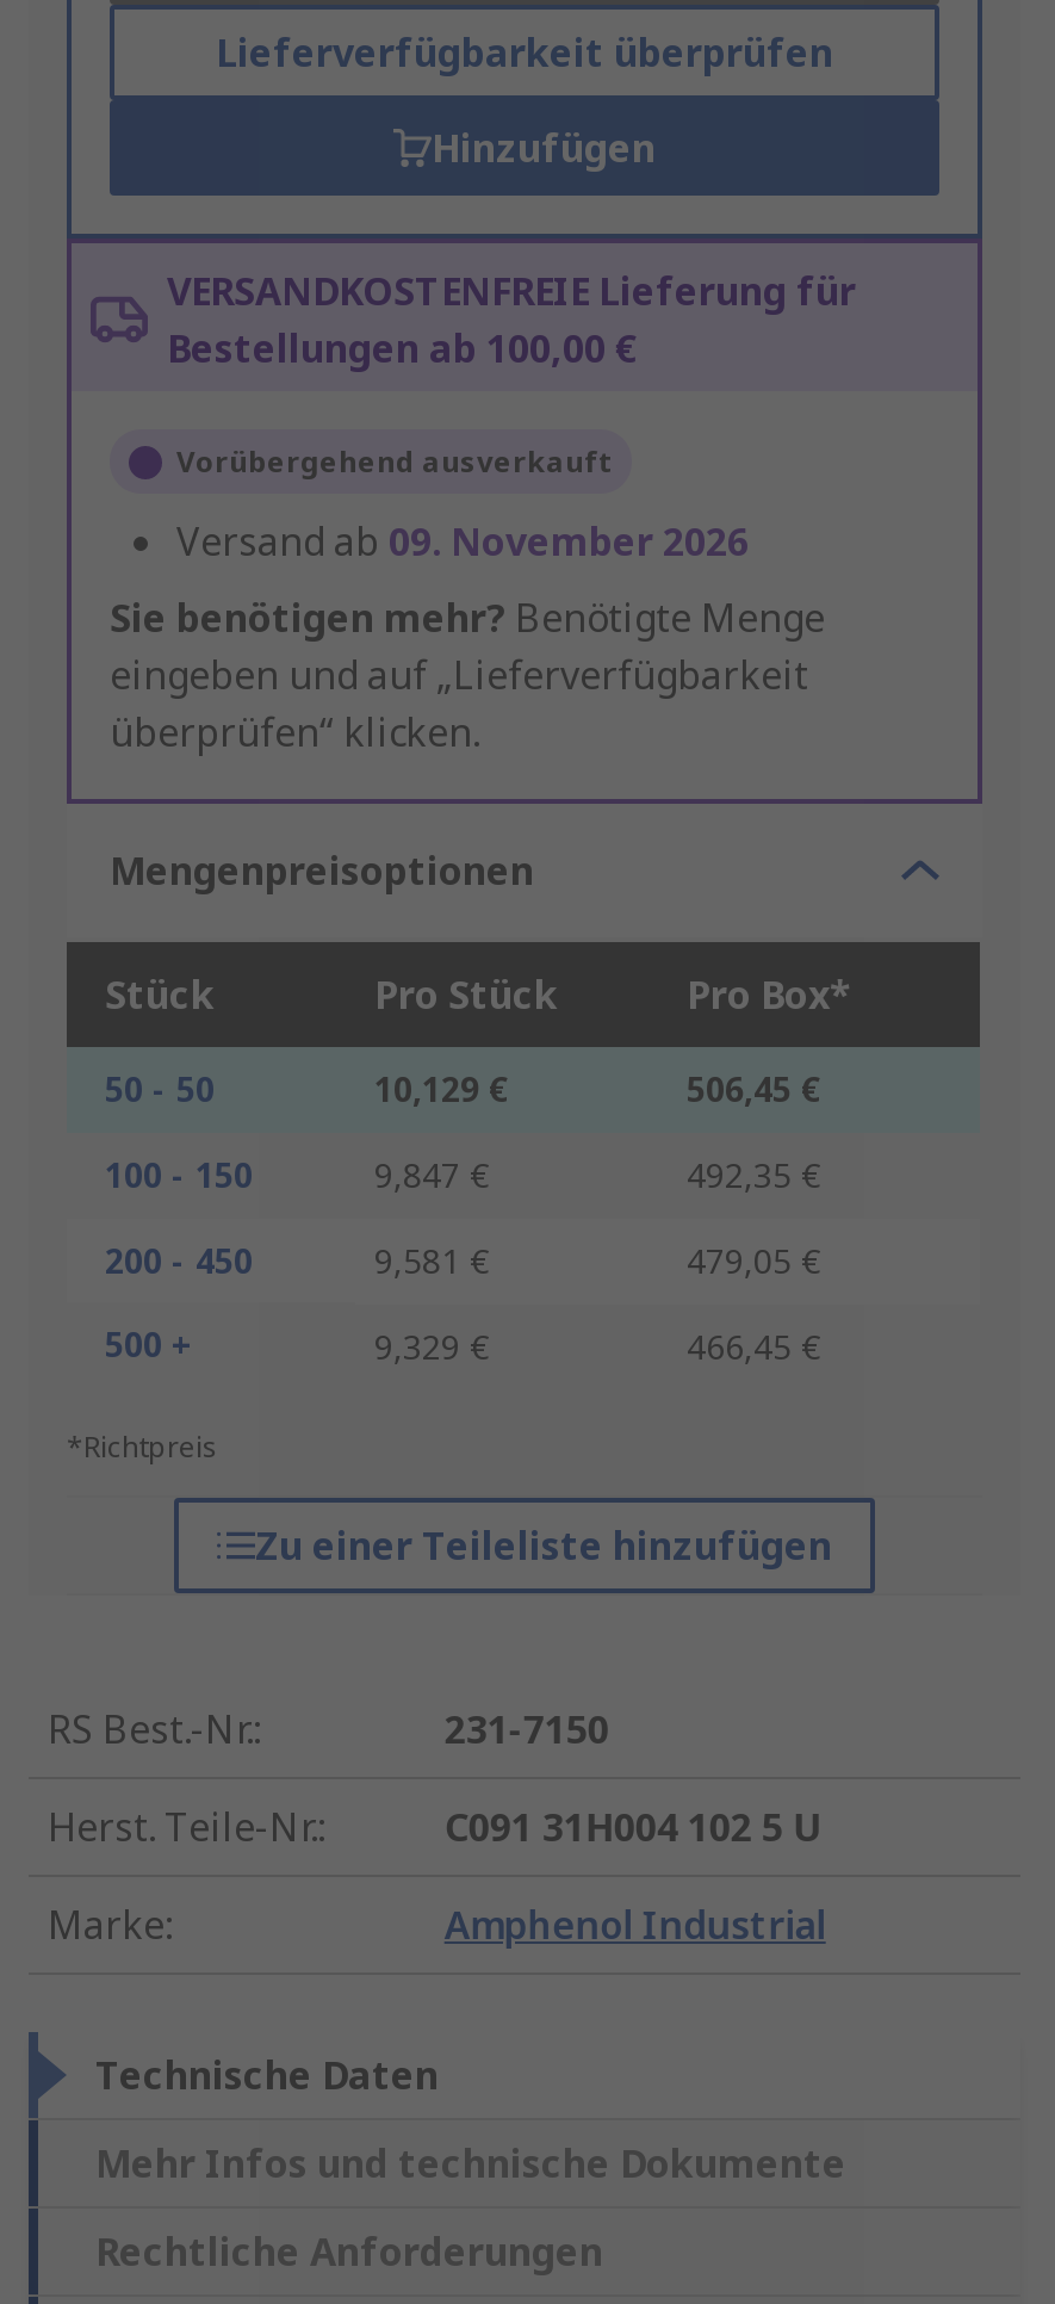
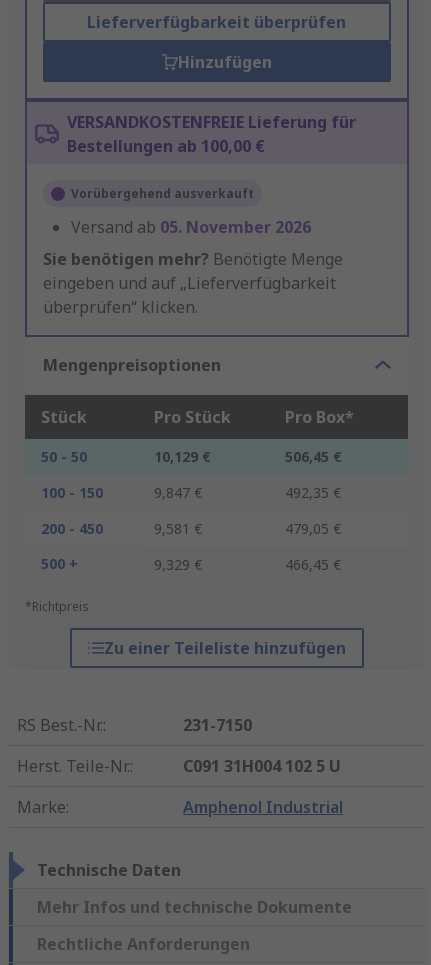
- Versand ab 09. November 2026
+ Versand ab 05. November 2026
